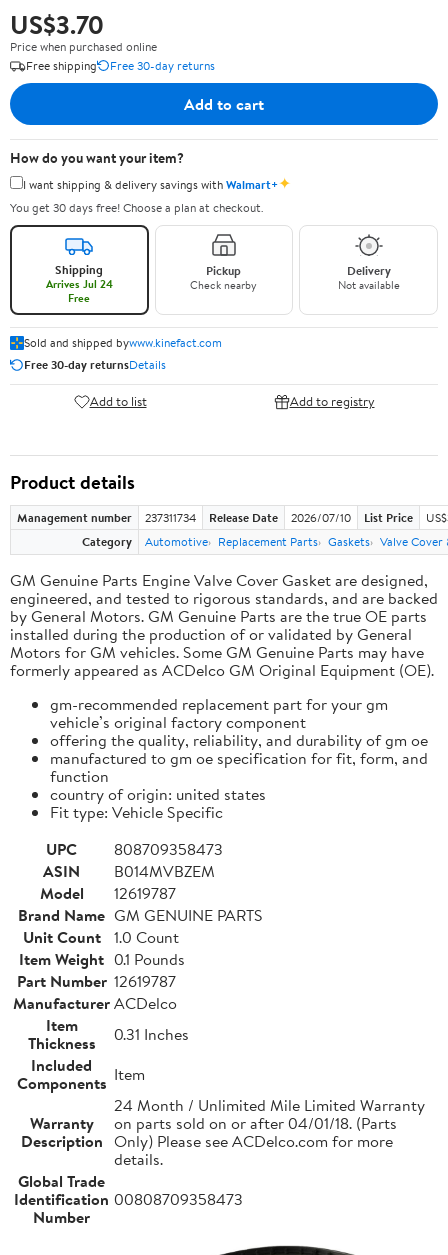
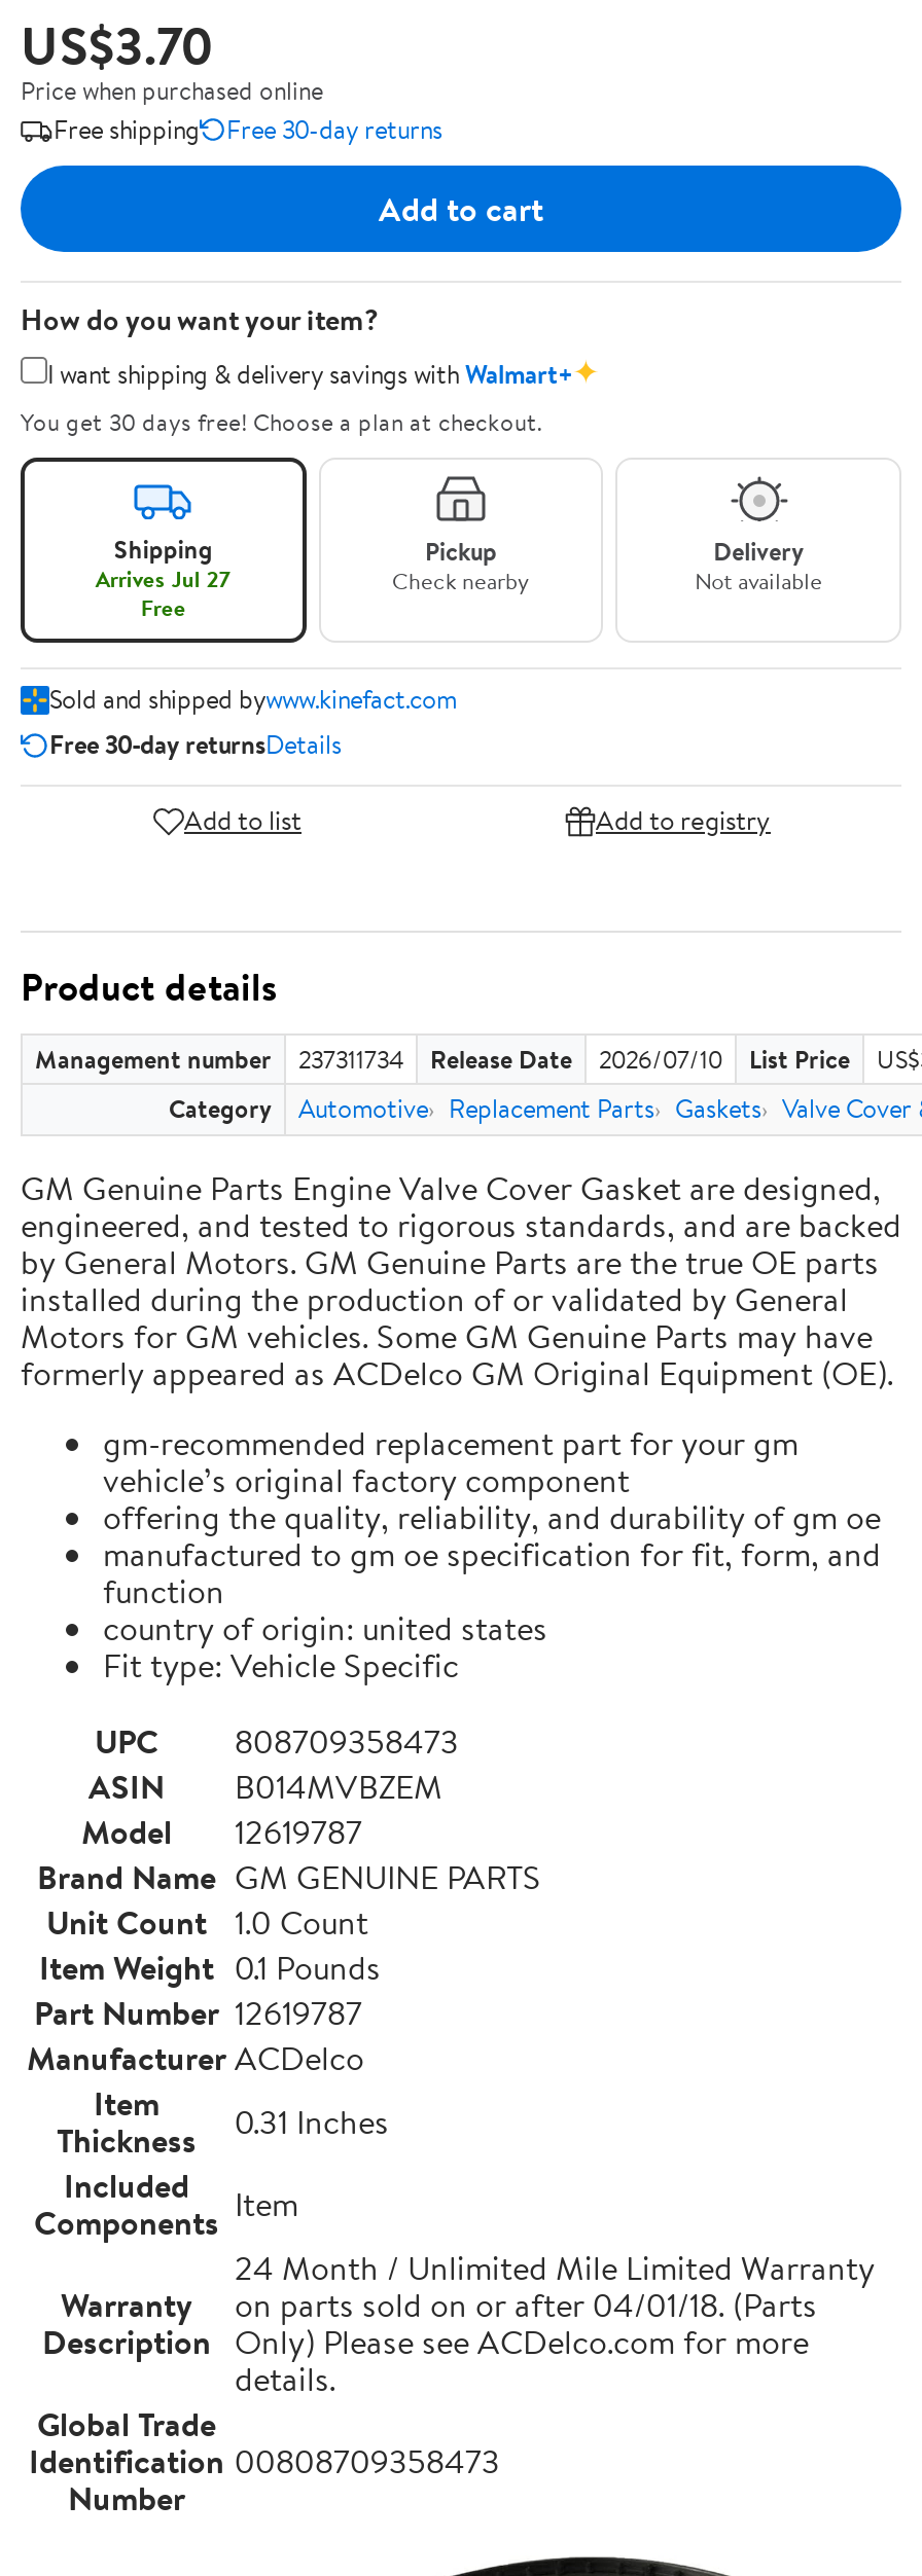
- Arrives Jul 24
+ Arrives Jul 27
